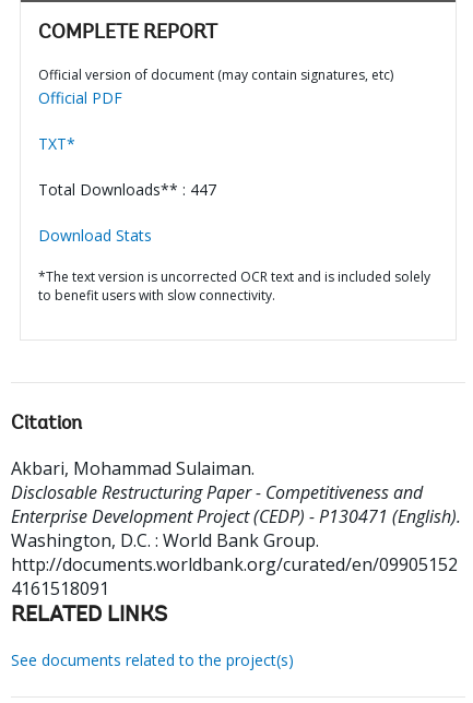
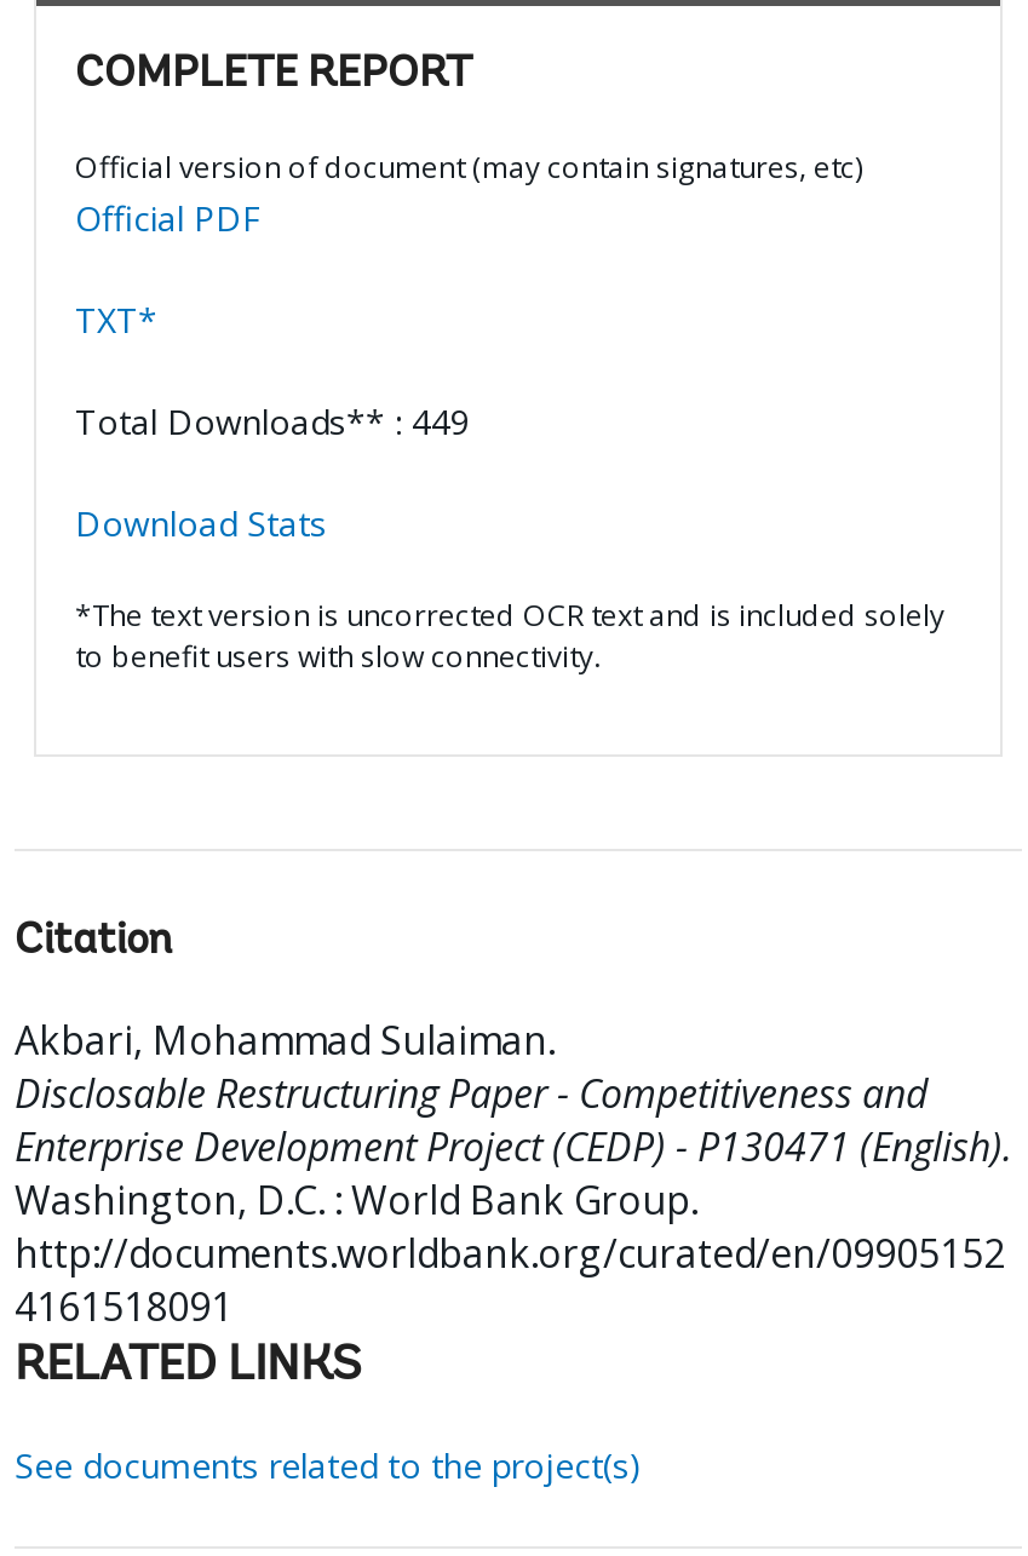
- Total Downloads** : 447
+ Total Downloads** : 449
